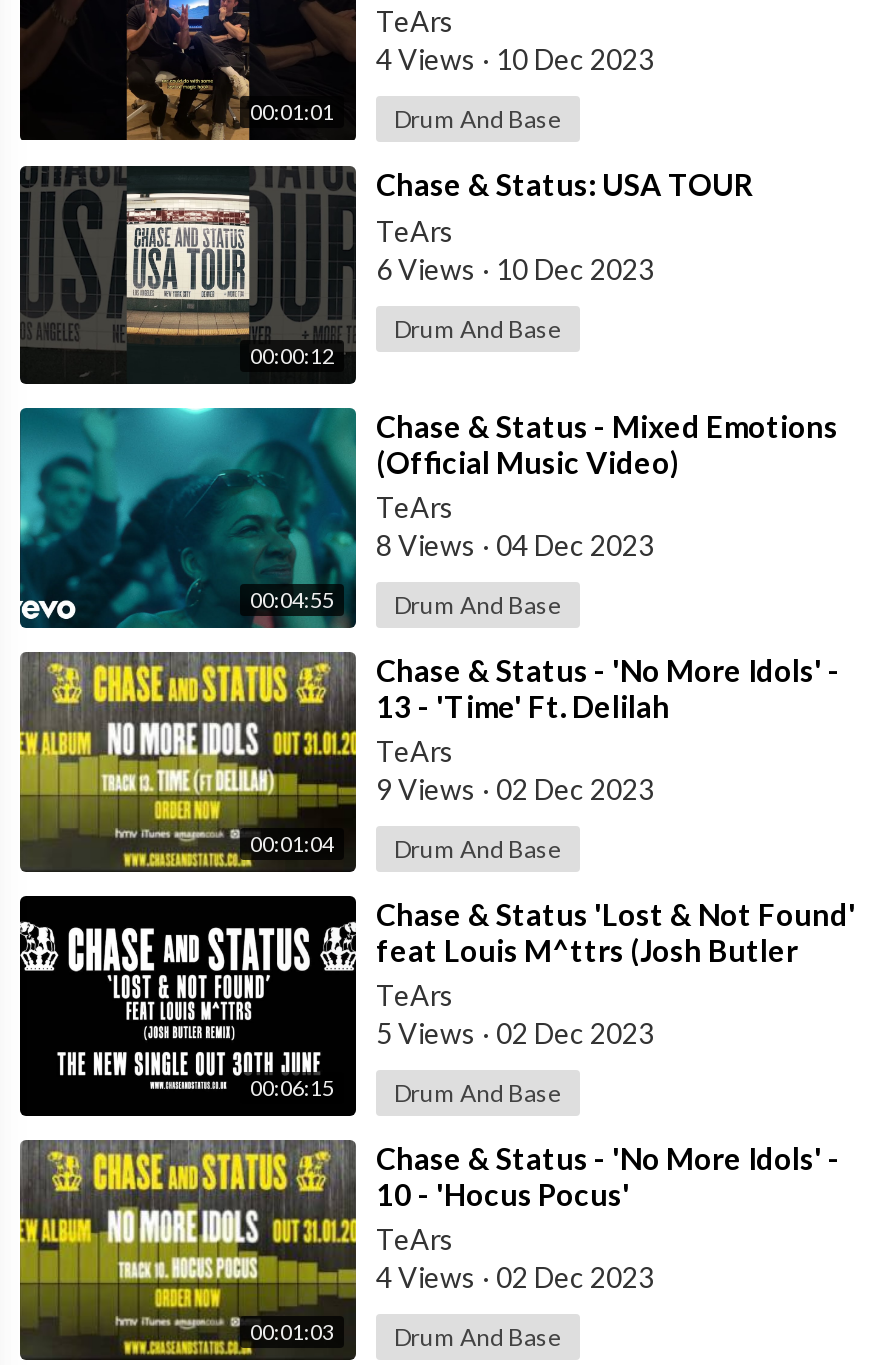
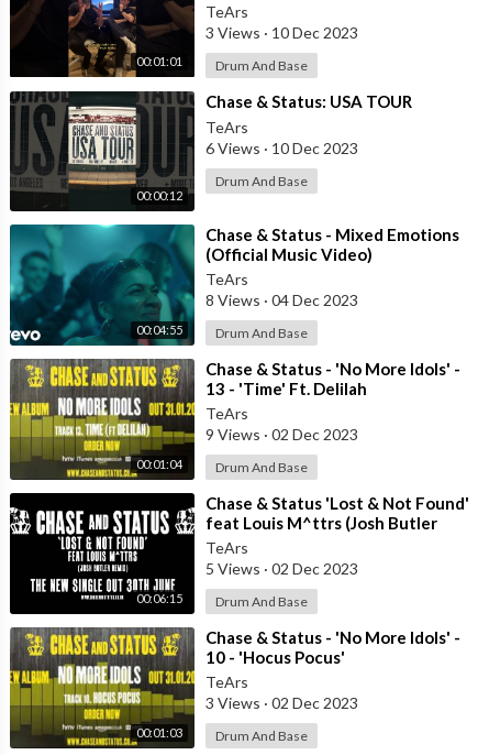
- 4 Views · 10 Dec 2023
+ 3 Views · 10 Dec 2023

- 4 Views · 02 Dec 2023
+ 3 Views · 02 Dec 2023
